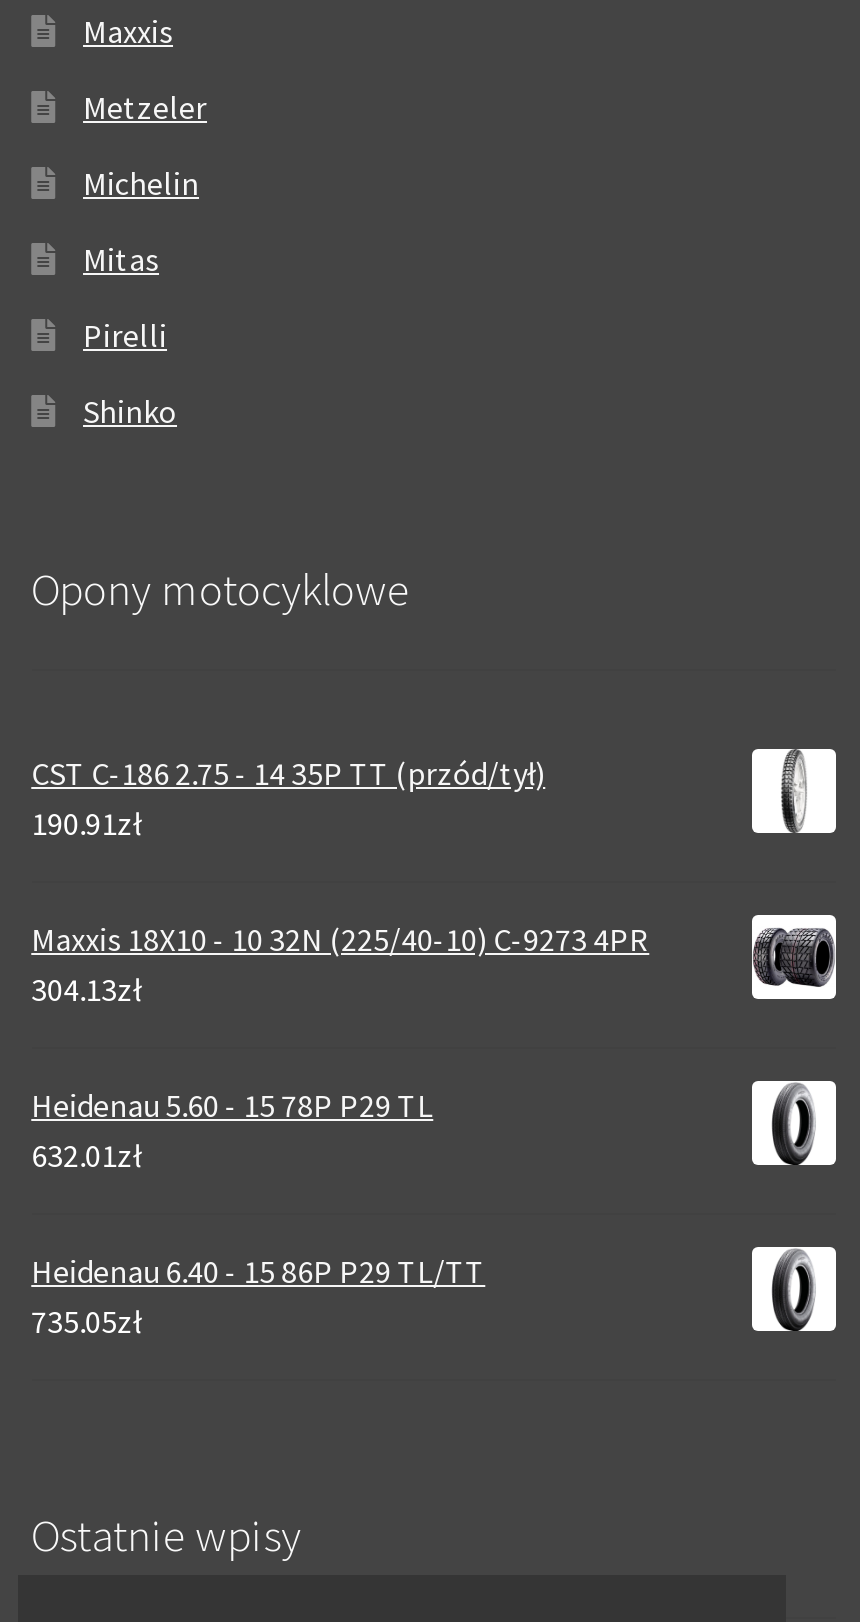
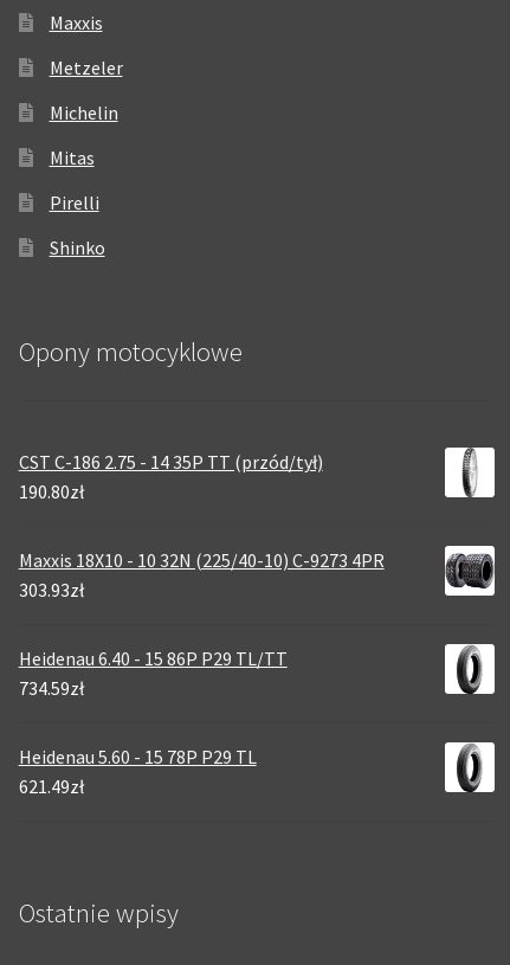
- 190.91zł
+ 190.80zł

- 304.13zł
- 632.01zł
+ 303.93zł

moved down: Heidenau 5.60 - 15 78P P29 TL

moved up: Heidenau 6.40 - 15 86P P29 TL/TT

- 735.05zł
+ 734.59zł
+ 621.49zł
